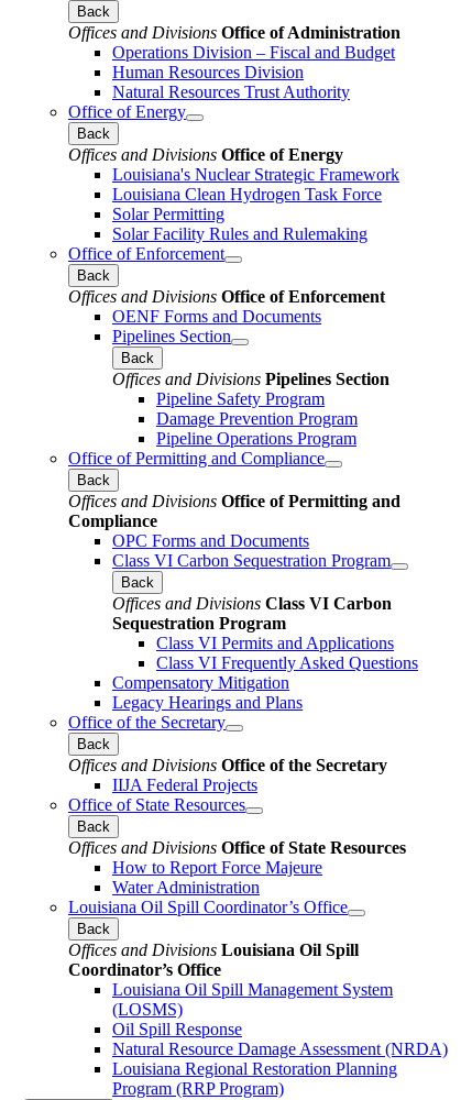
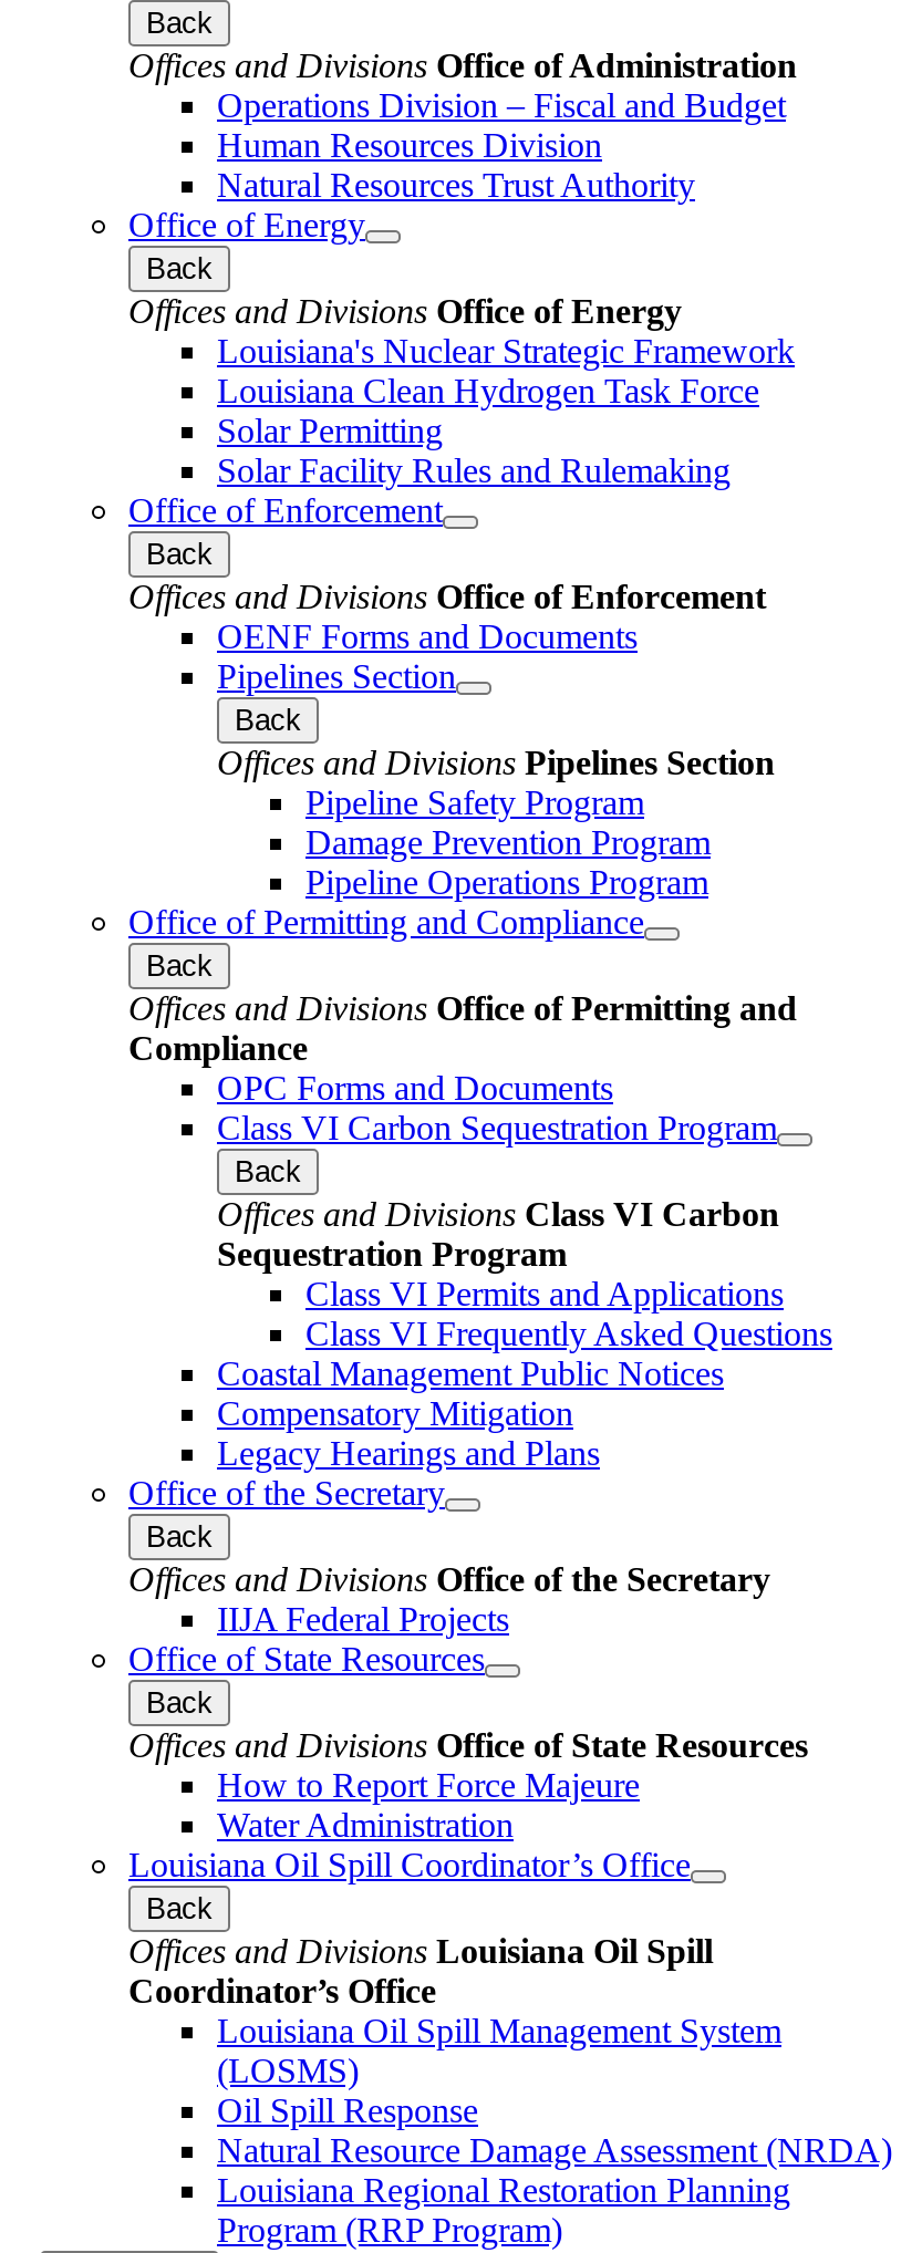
+ Coastal Management Public Notices
